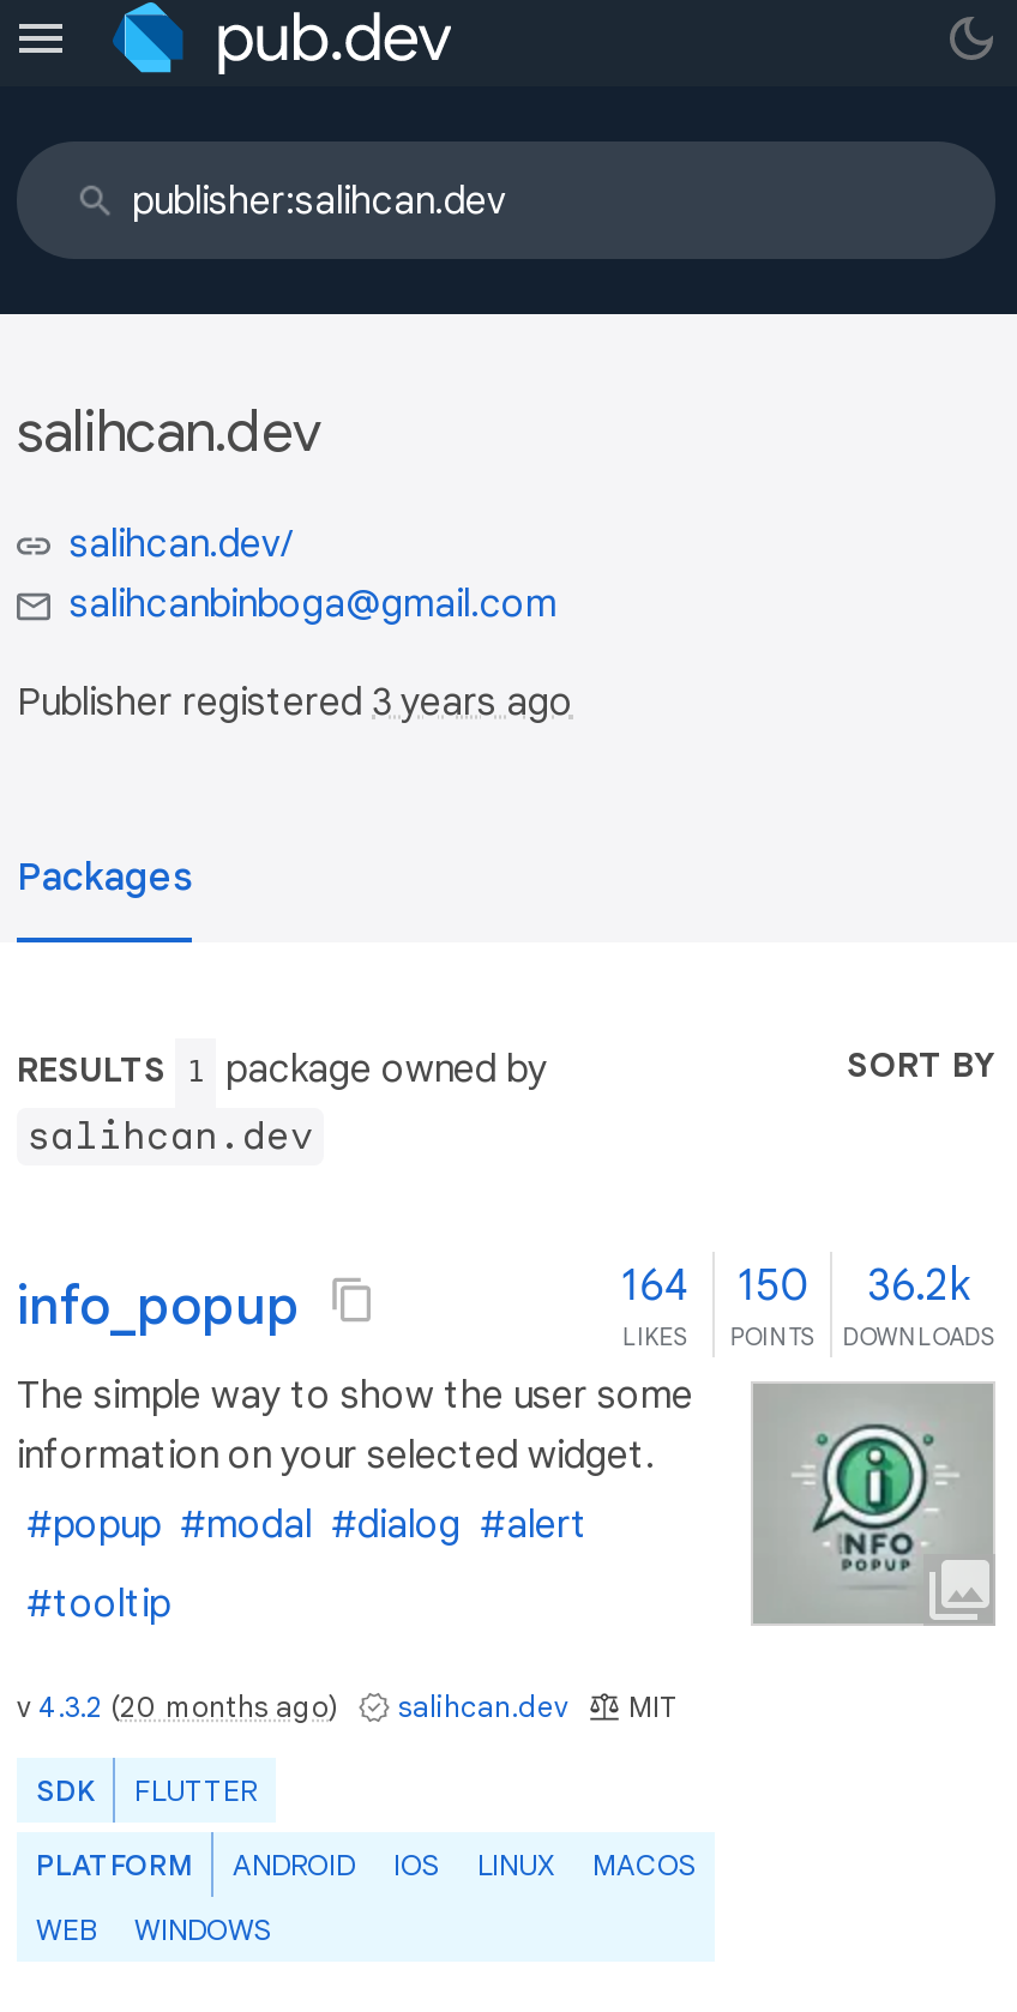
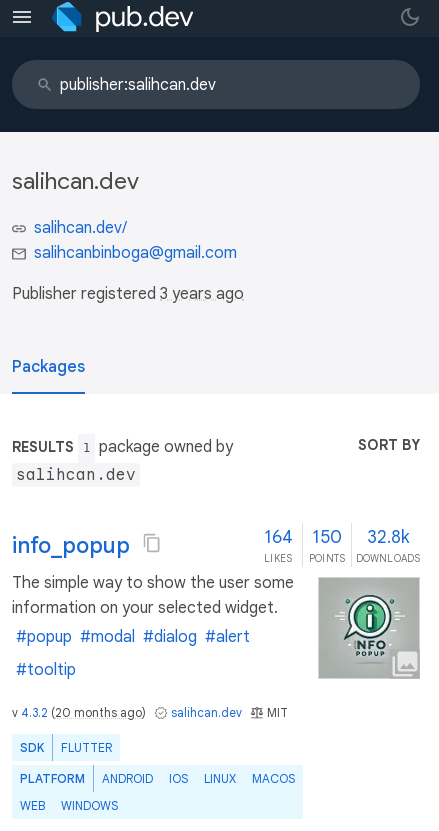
- 164 150 36.2k
+ 164 150 32.8k
